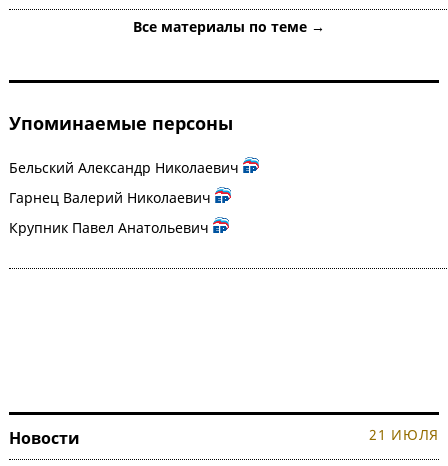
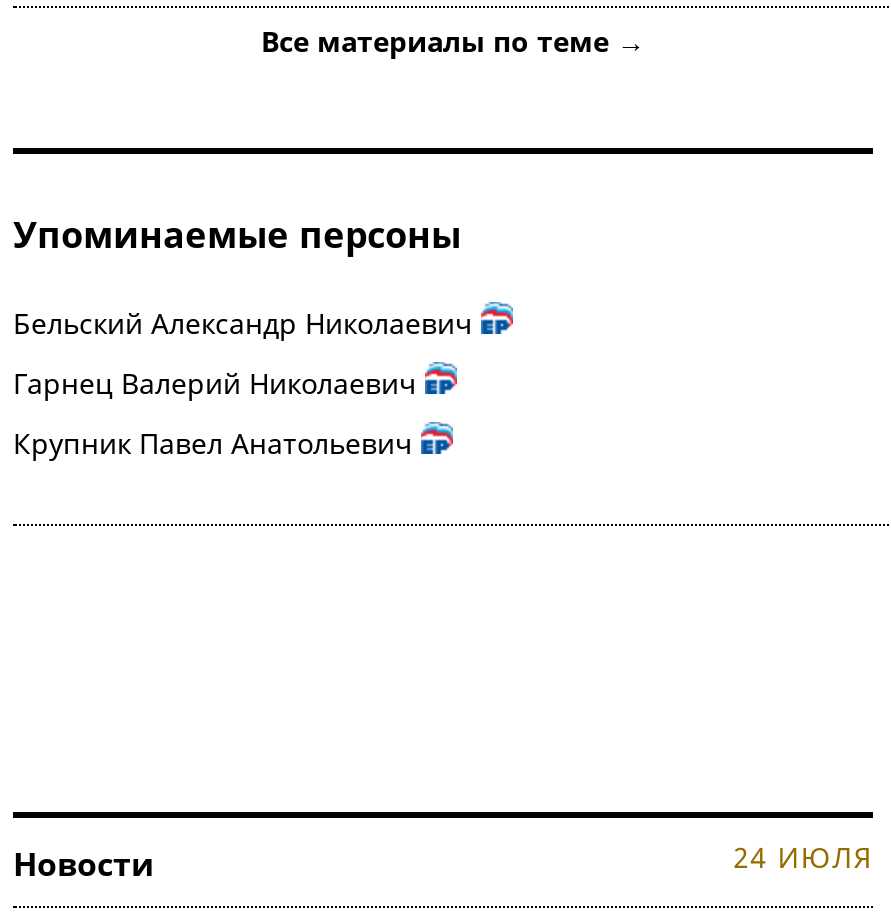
- 21 ИЮЛЯ
+ 24 ИЮЛЯ
